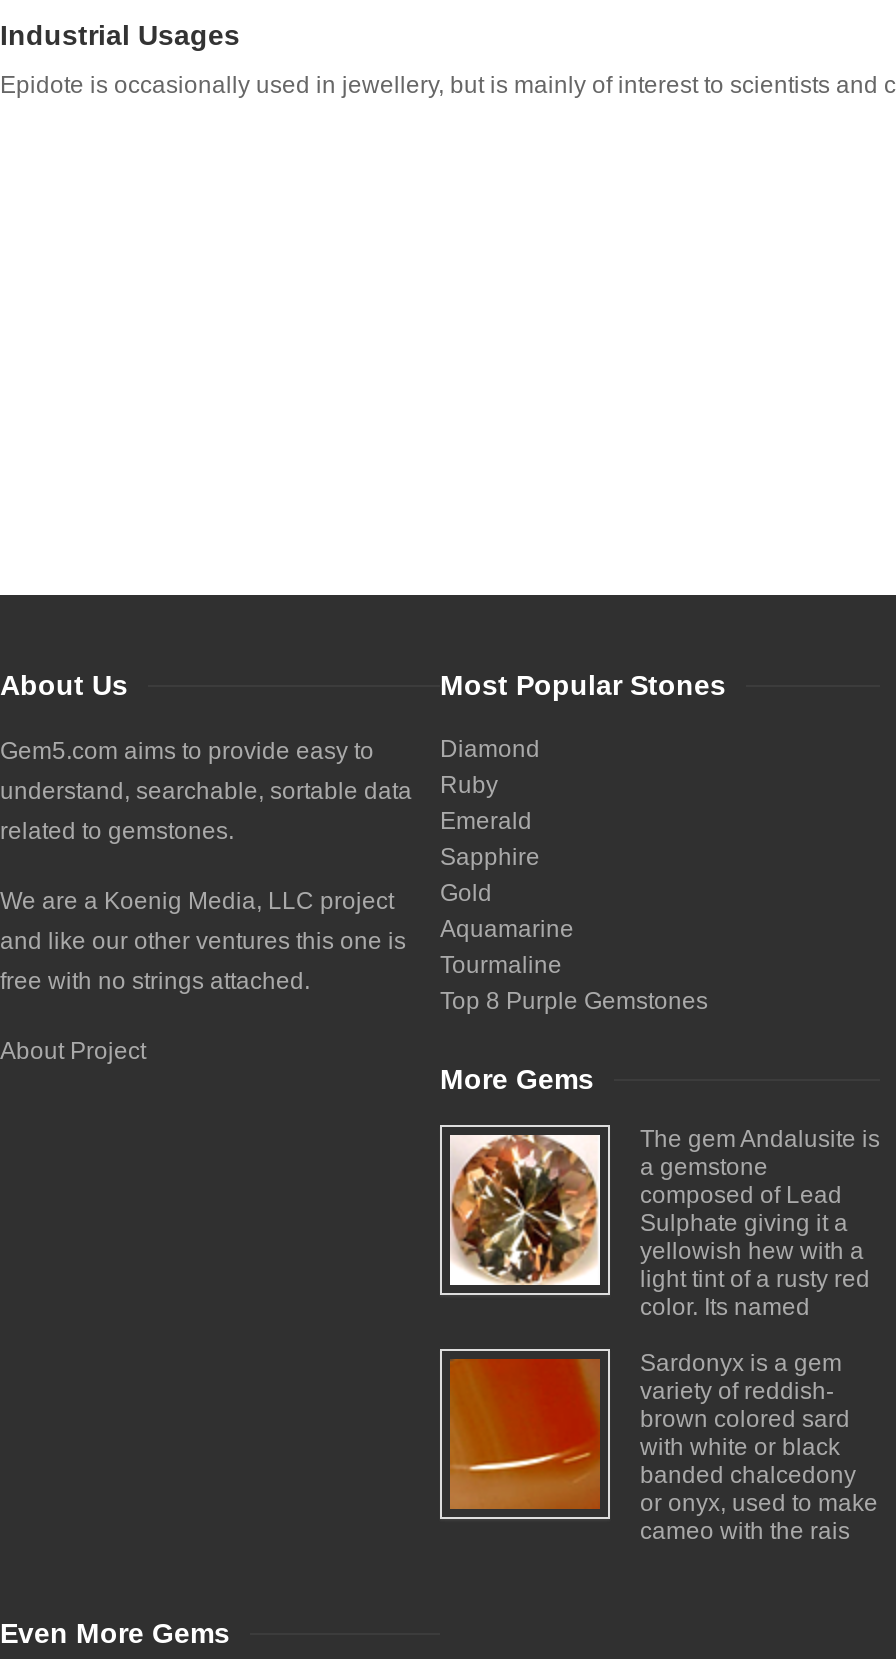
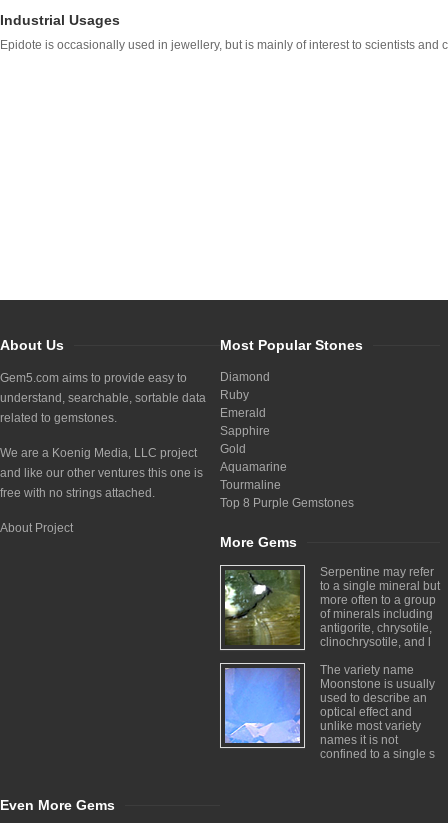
- [image]
- The gem Andalusite is
- a gemstone
- composed of Lead
- Sulphate giving it a
- yellowish hew with a
- light tint of a rusty red
- color. Its named
+ [image]
+ Serpentine may refer
+ to a single mineral but
+ more often to a group
+ of minerals including
+ antigorite, chrysotile,
+ clinochrysotile, and l

- [image]
- Sardonyx is a gem
- variety of reddish-
- brown colored sard
- with white or black
- banded chalcedony
- or onyx, used to make
- cameo with the rais
+ [image]
+ The variety name
+ Moonstone is usually
+ used to describe an
+ optical effect and
+ unlike most variety
+ names it is not
+ confined to a single s
